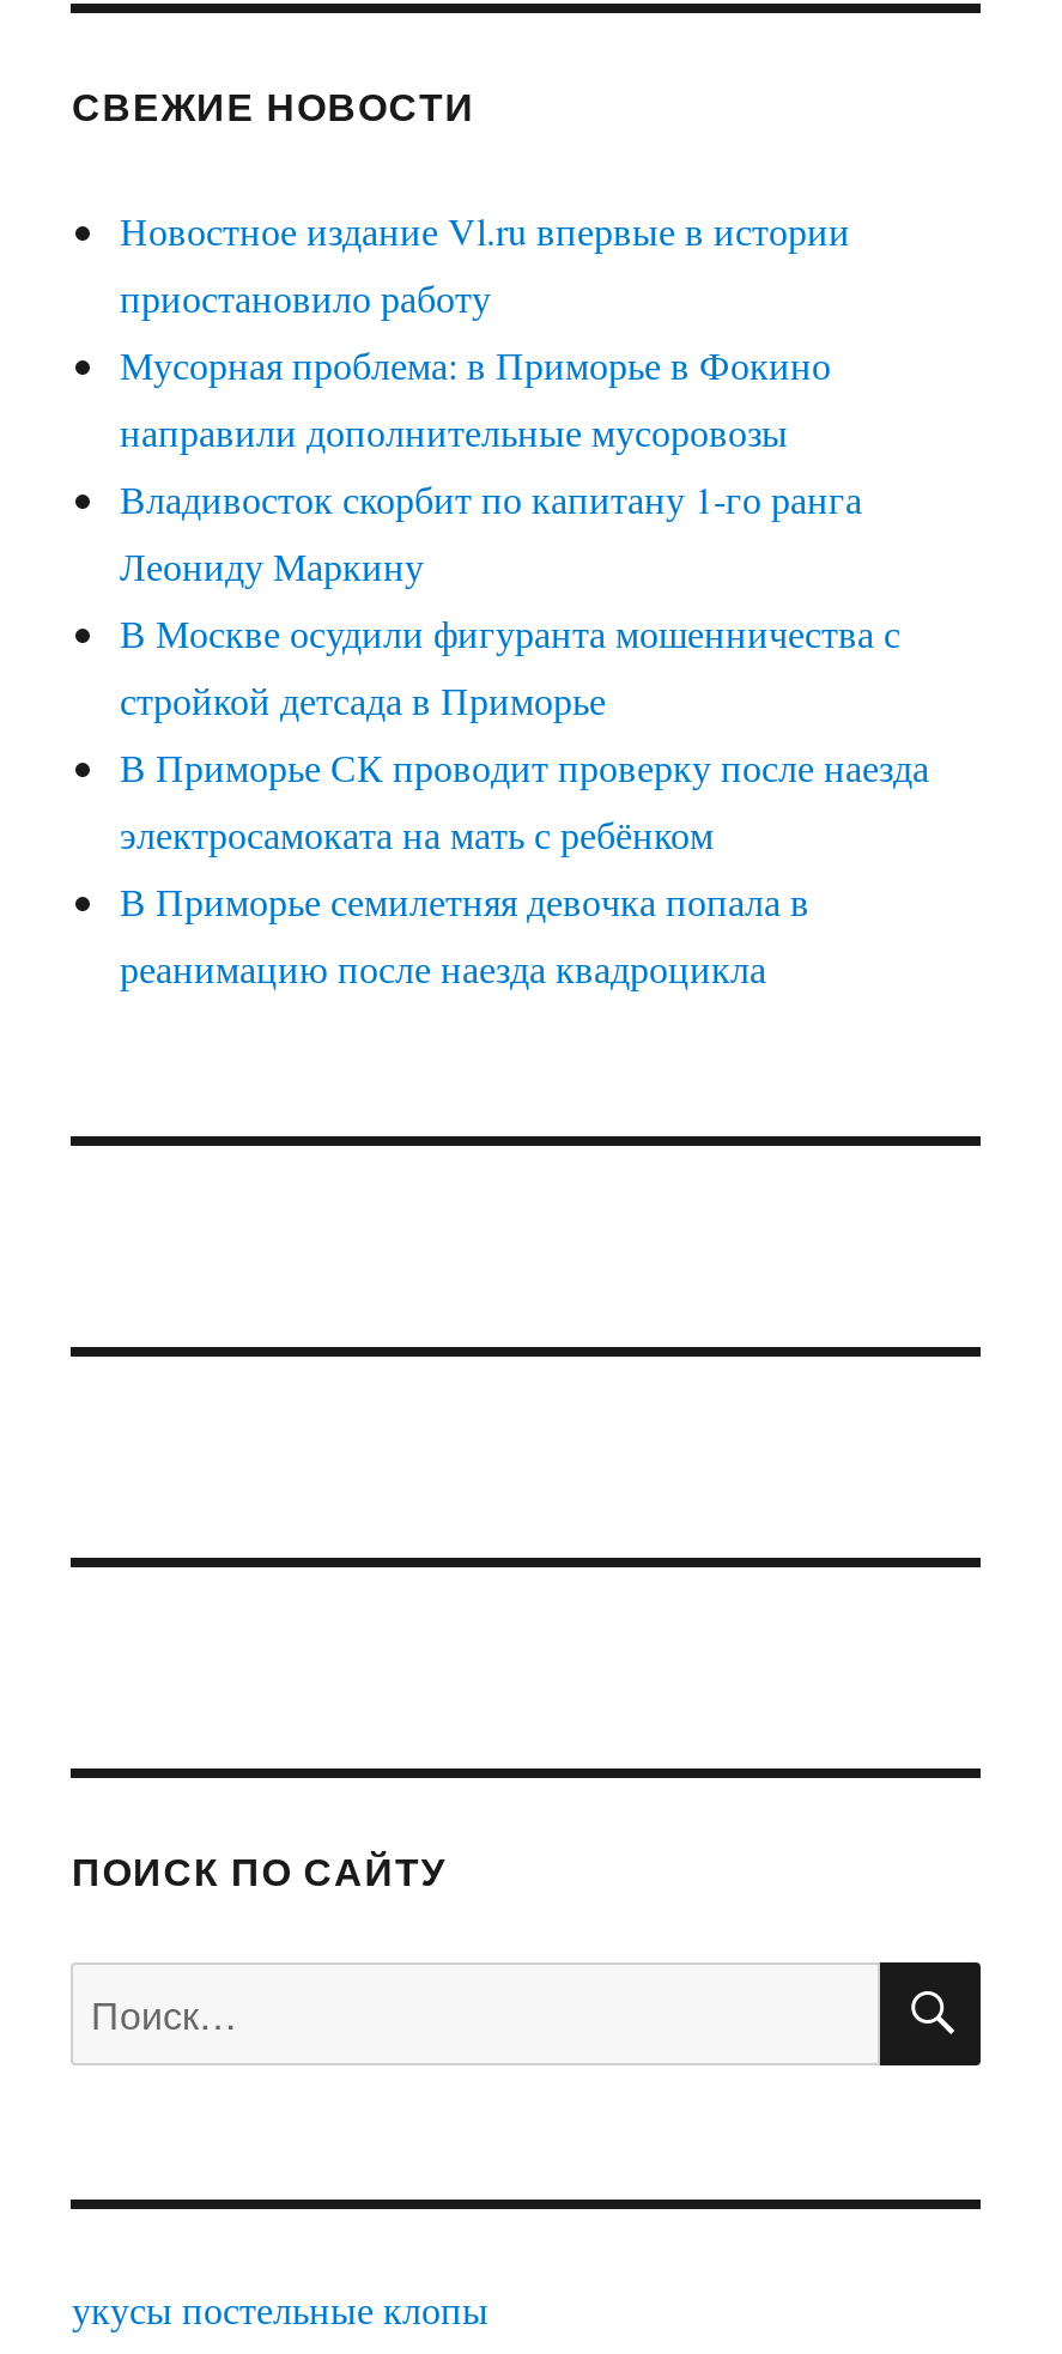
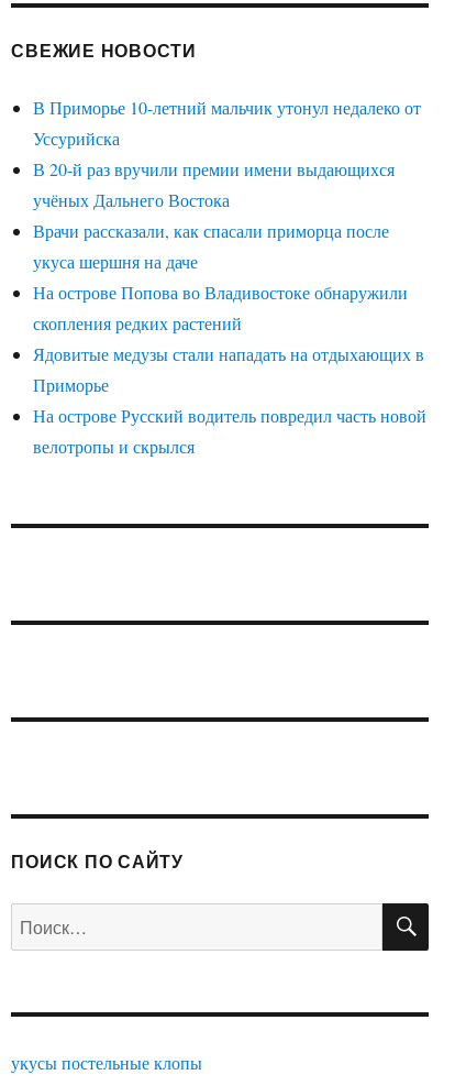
- Новостное издание Vl.ru впервые в истории
- приостановило работу
- Мусорная проблема: в Приморье в Фокино
- направили дополнительные мусоровозы
- Владивосток скорбит по капитану 1-го ранга
- Леониду Маркину
- В Москве осудили фигуранта мошенничества с
- стройкой детсада в Приморье
- В Приморье СК проводит проверку после наезда
- электросамоката на мать с ребёнком
- В Приморье семилетняя девочка попала в
- реанимацию после наезда квадроцикла
+ В Приморье 10-летний мальчик утонул недалеко от
+ Уссурийска
+ В 20-й раз вручили премии имени выдающихся
+ учёных Дальнего Востока
+ Врачи рассказали, как спасали приморца после
+ укуса шершня на даче
+ На острове Попова во Владивостоке обнаружили
+ скопления редких растений
+ Ядовитые медузы стали нападать на отдыхающих в
+ Приморье
+ На острове Русский водитель повредил часть новой
+ велотропы и скрылся
